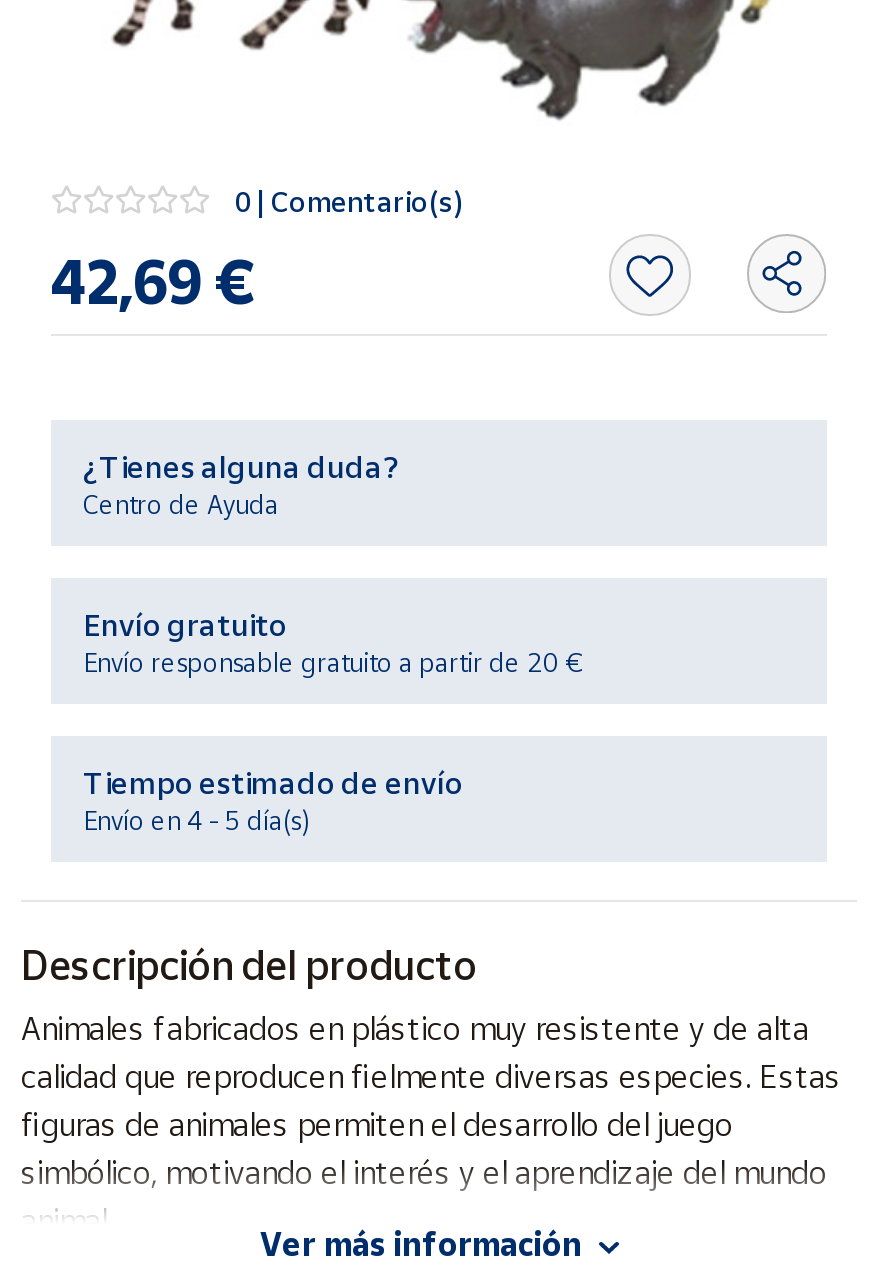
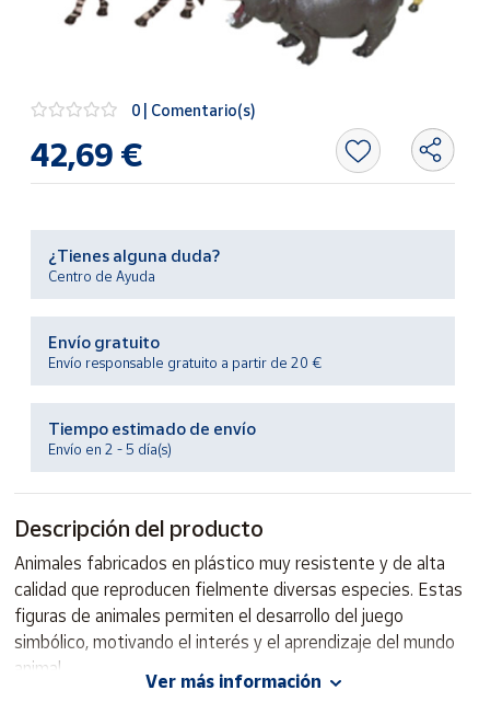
- Envío en 4 - 5 día(s)
+ Envío en 2 - 5 día(s)
